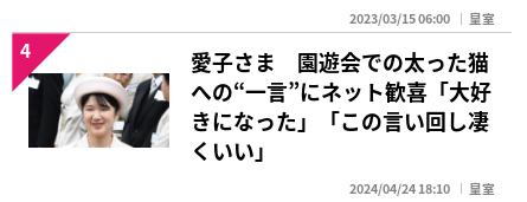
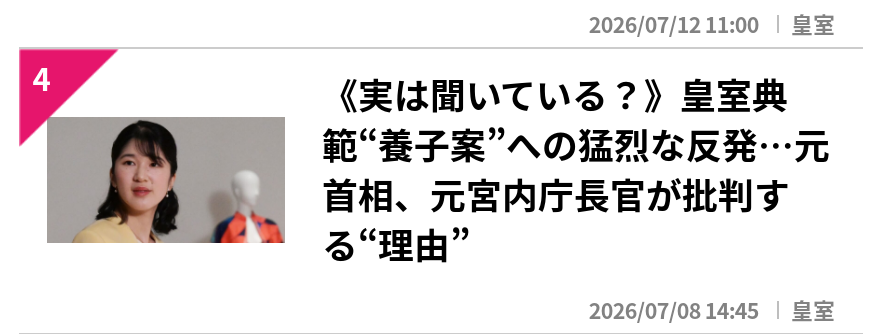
- 2023/03/15 06:00 皇室
+ 2026/07/12 11:00 皇室

- [image]
- 愛子さま 園遊会での太った猫
- への“一言”にネット歓喜「大好
- きになった」「この言い回し凄
- くいい」
+ [image]
+ 《実は聞いている？》皇室典
+ 範“養子案”への猛烈な反発…元
+ 首相、元宮内庁長官が批判す
+ る“理由”

- 2024/04/24 18:10 皇室
+ 2026/07/08 14:45 皇室
